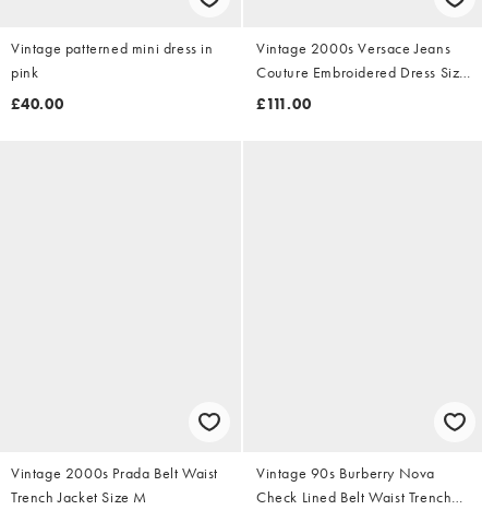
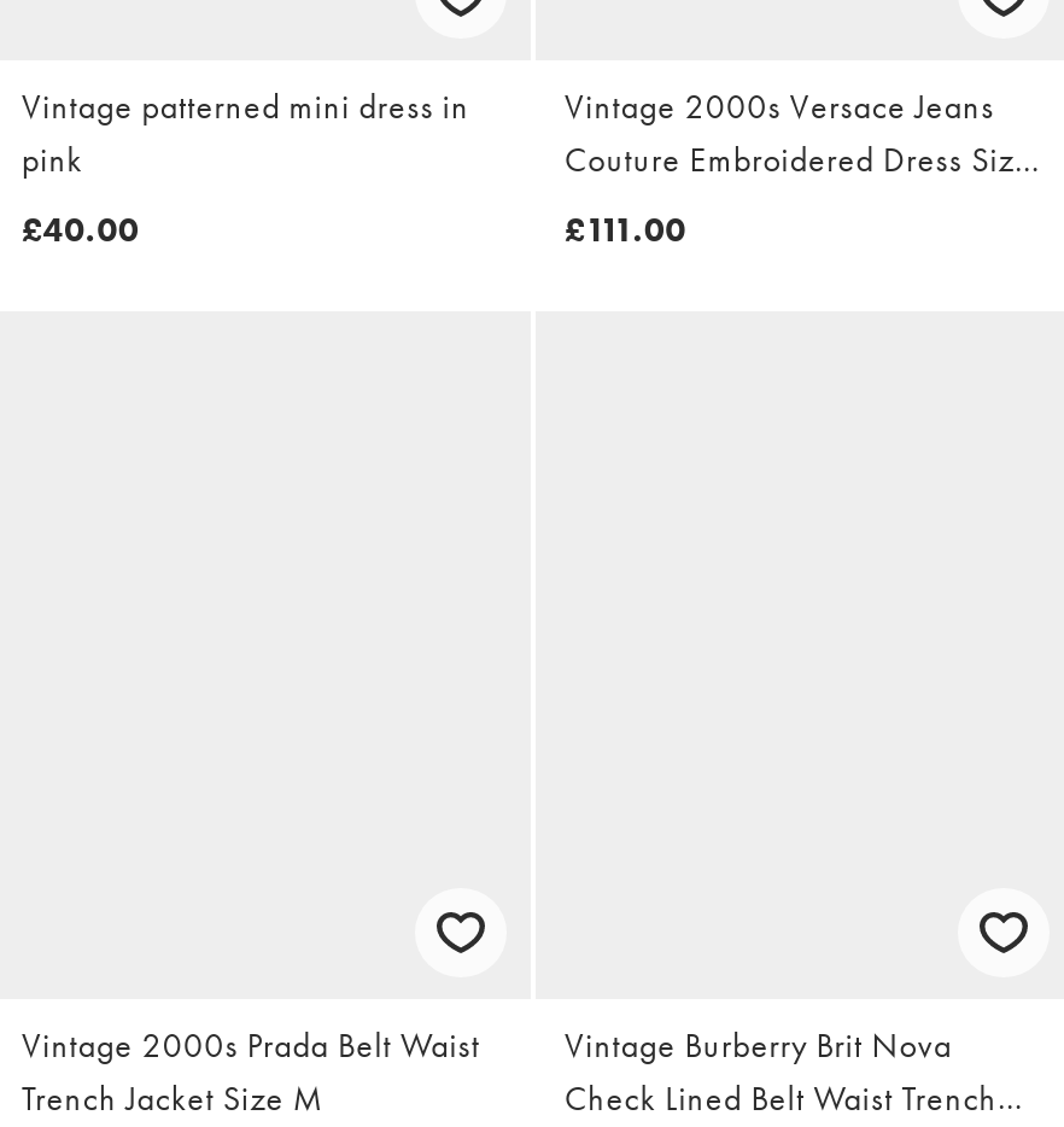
- Vintage 90s Burberry Nova
+ Vintage Burberry Brit Nova
